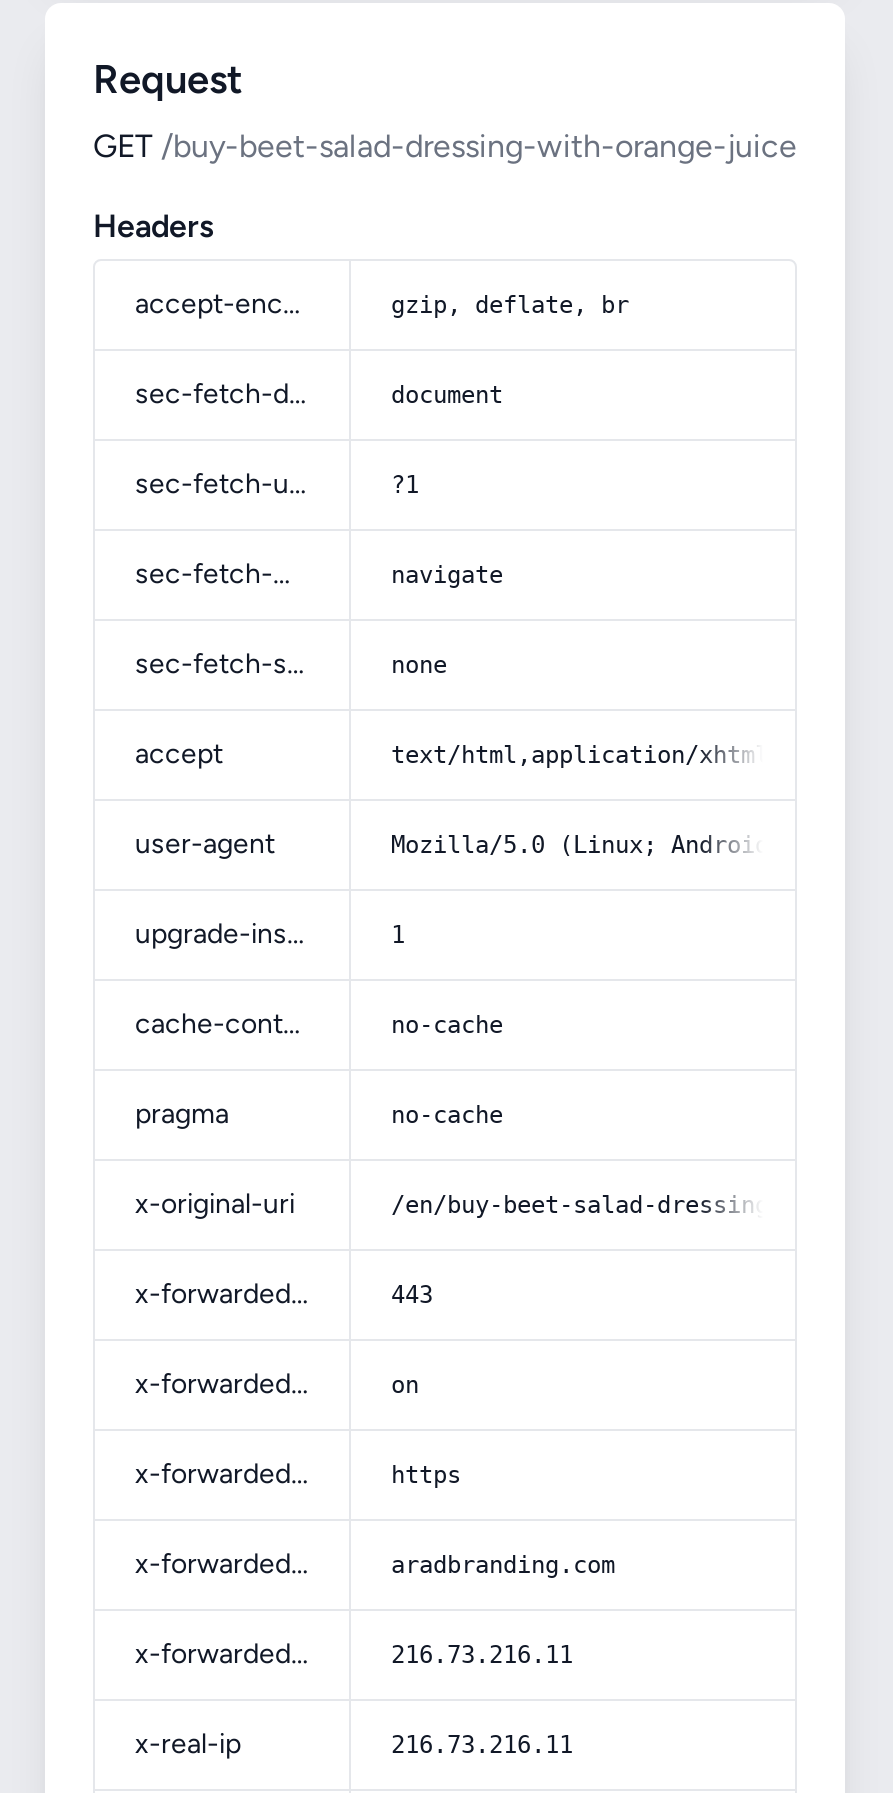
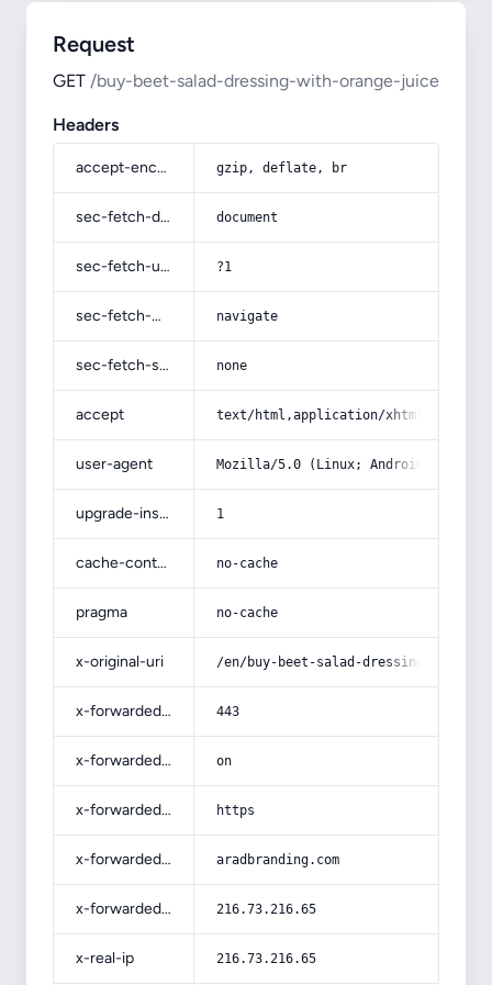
- 216.73.216.11
+ 216.73.216.65

- 216.73.216.11
+ 216.73.216.65
